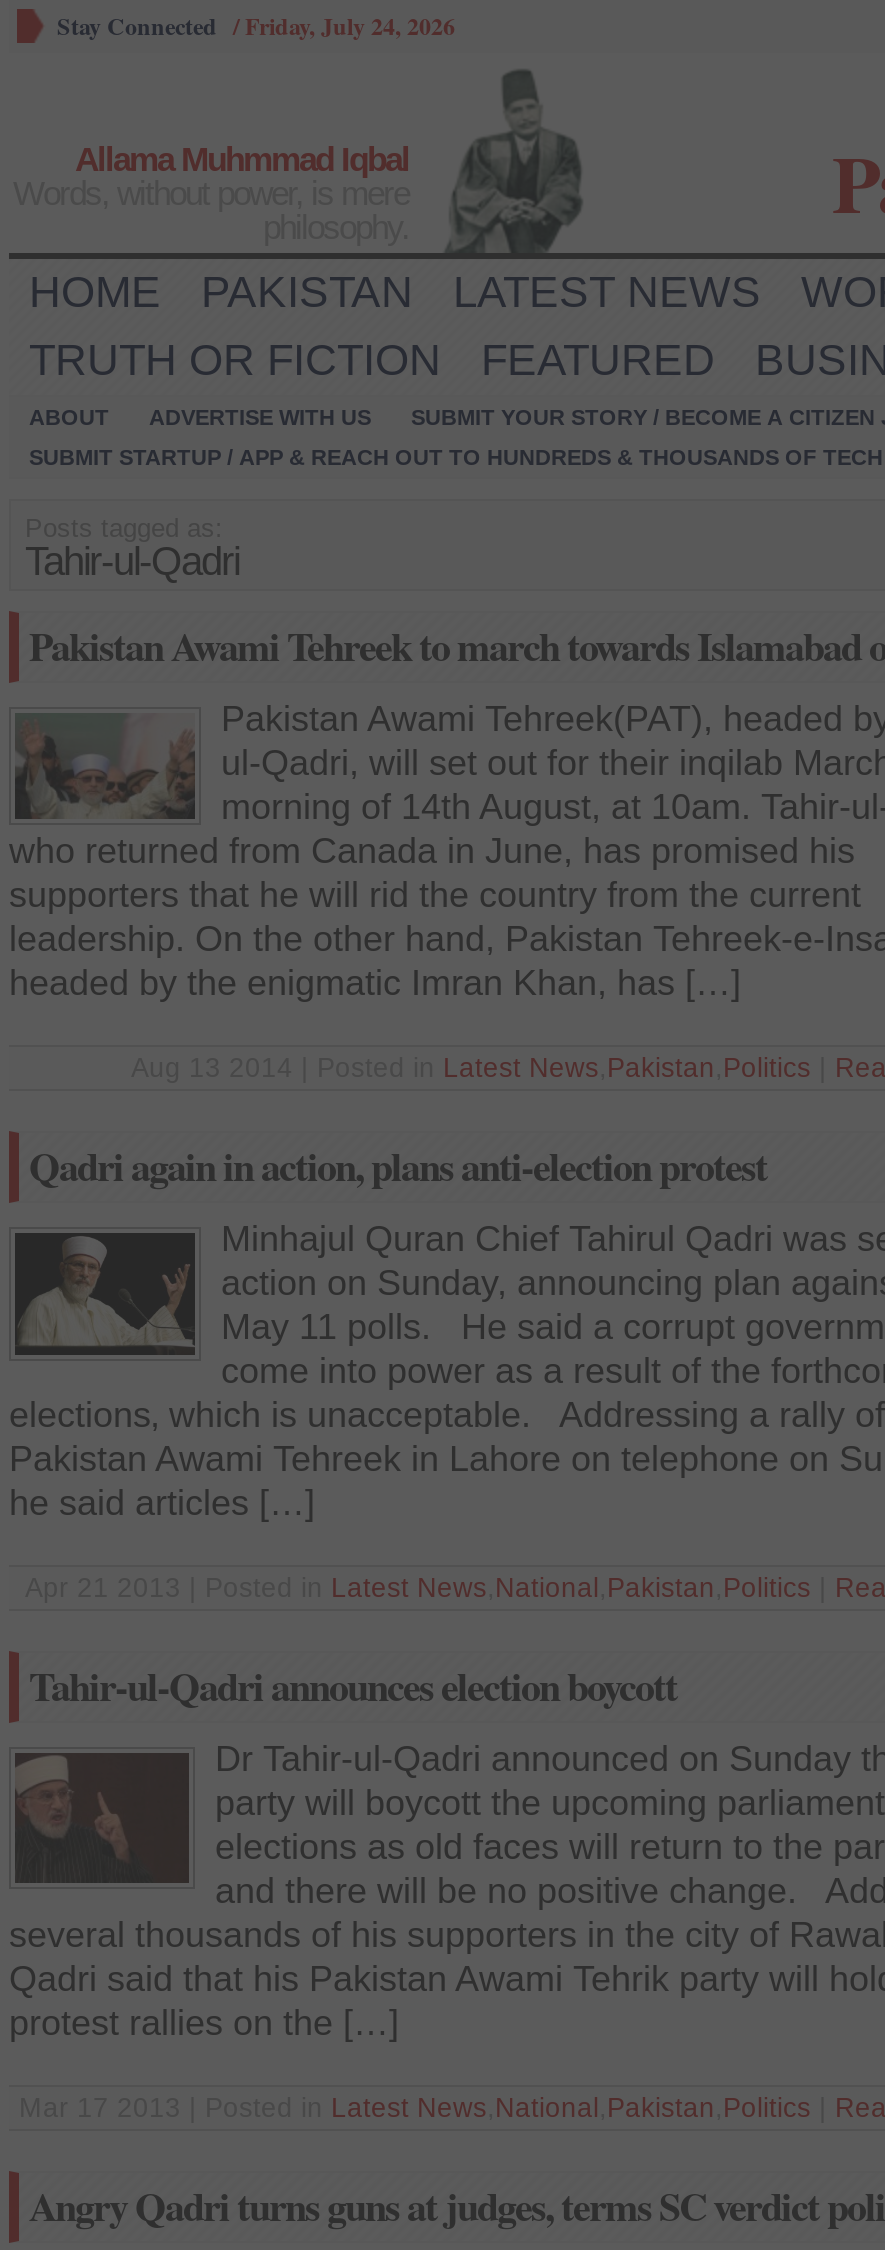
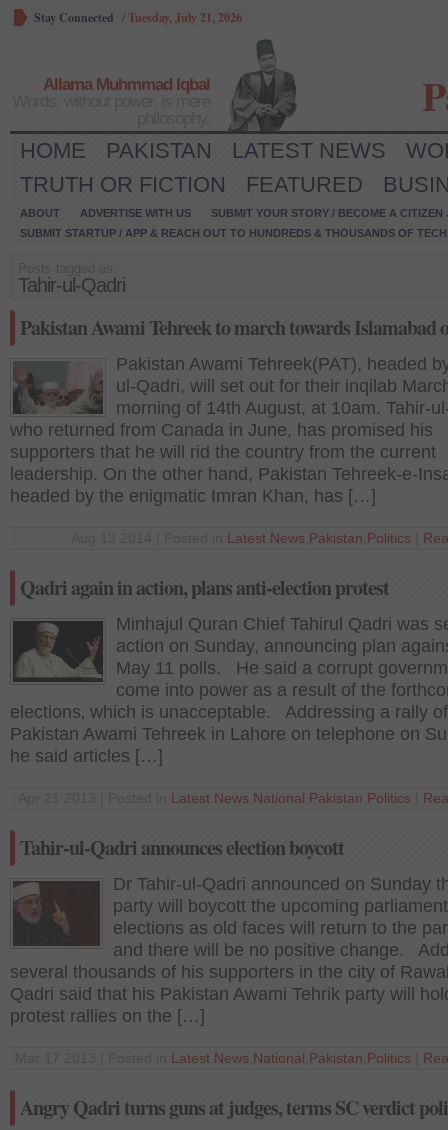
- Stay Connected / Friday, July 24, 2026
+ Stay Connected / Tuesday, July 21, 2026
